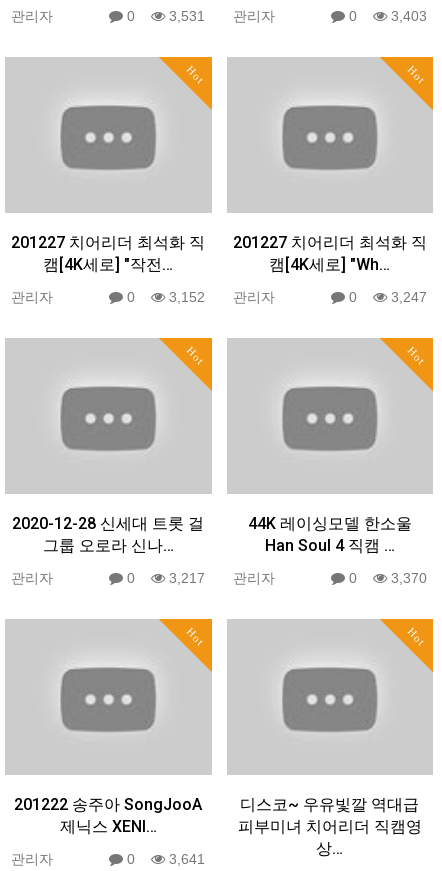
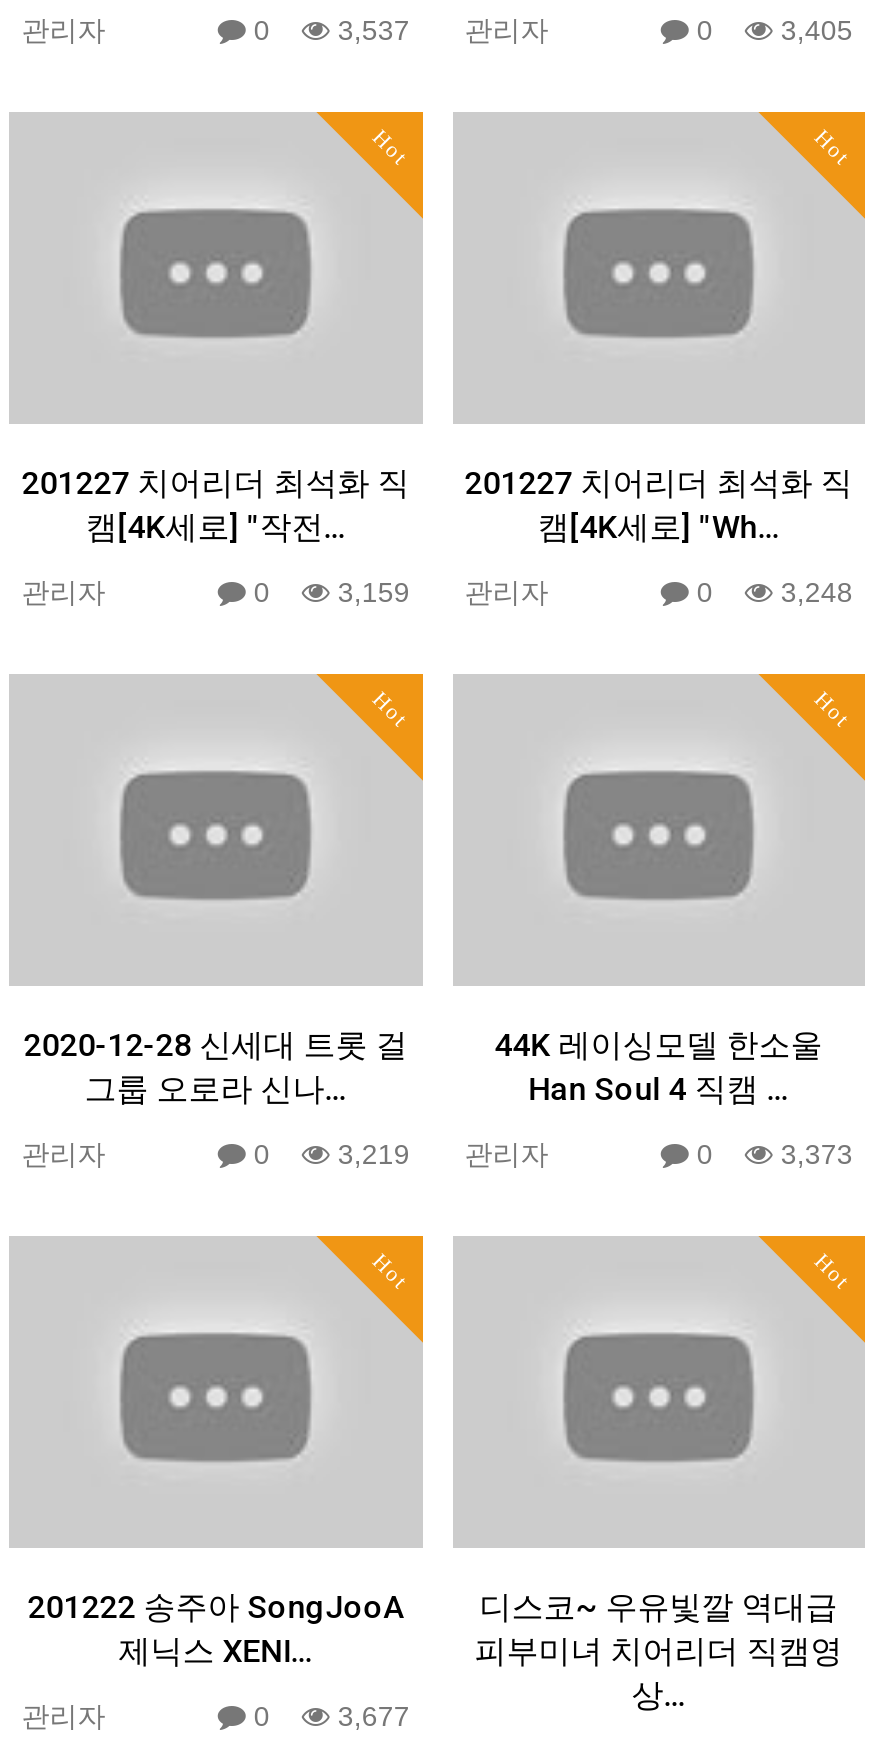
- 0 3,531 관리자
+ 0 3,537 관리자

- 0 3,403
+ 0 3,405

- 0 3,152 관리자
+ 0 3,159 관리자

- 0 3,247
+ 0 3,248

- 0 3,217 관리자
+ 0 3,219 관리자

- 0 3,370
+ 0 3,373

- 0 3,641
+ 0 3,677
